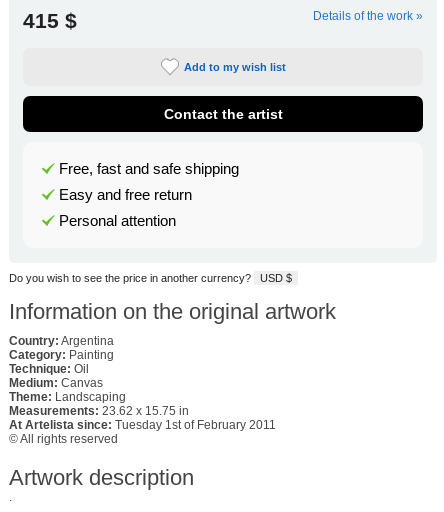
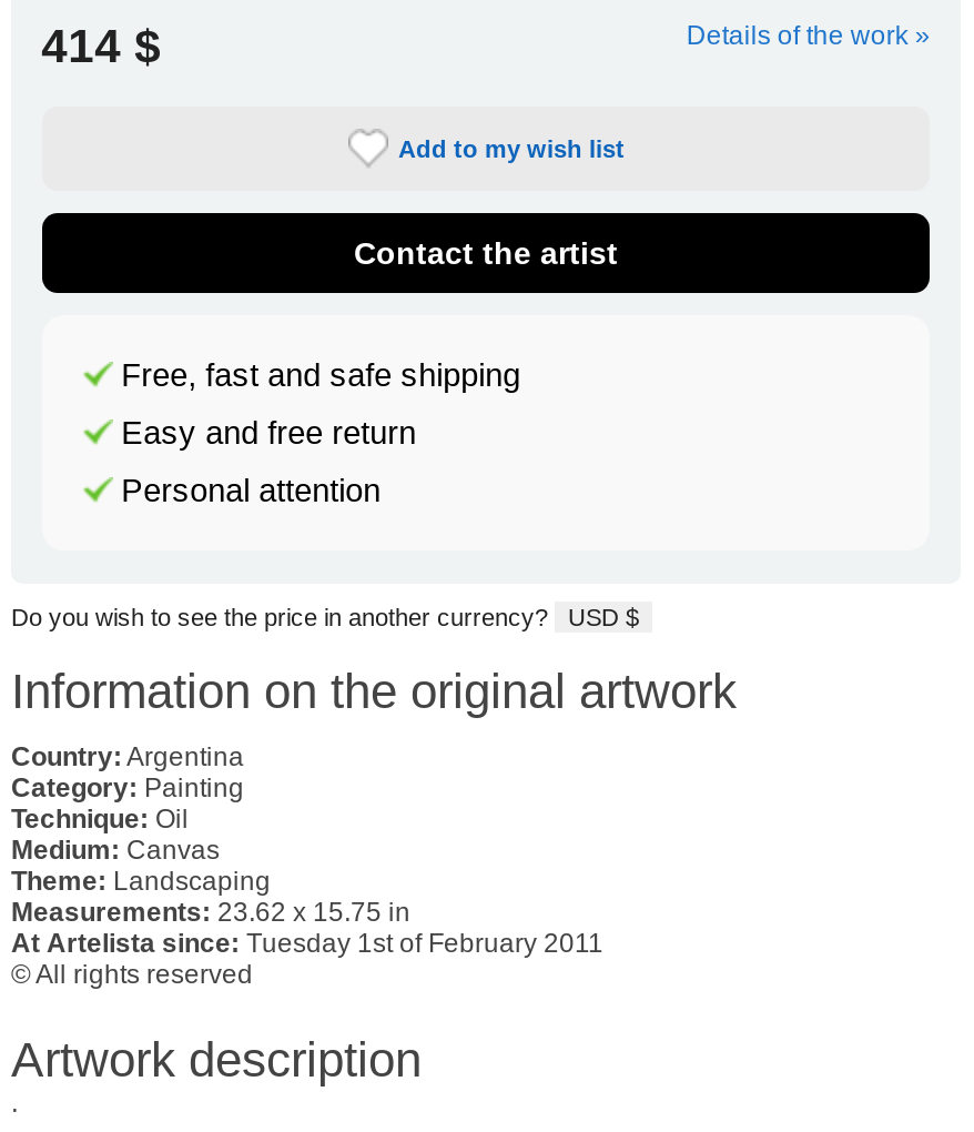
- 415 $
+ 414 $
